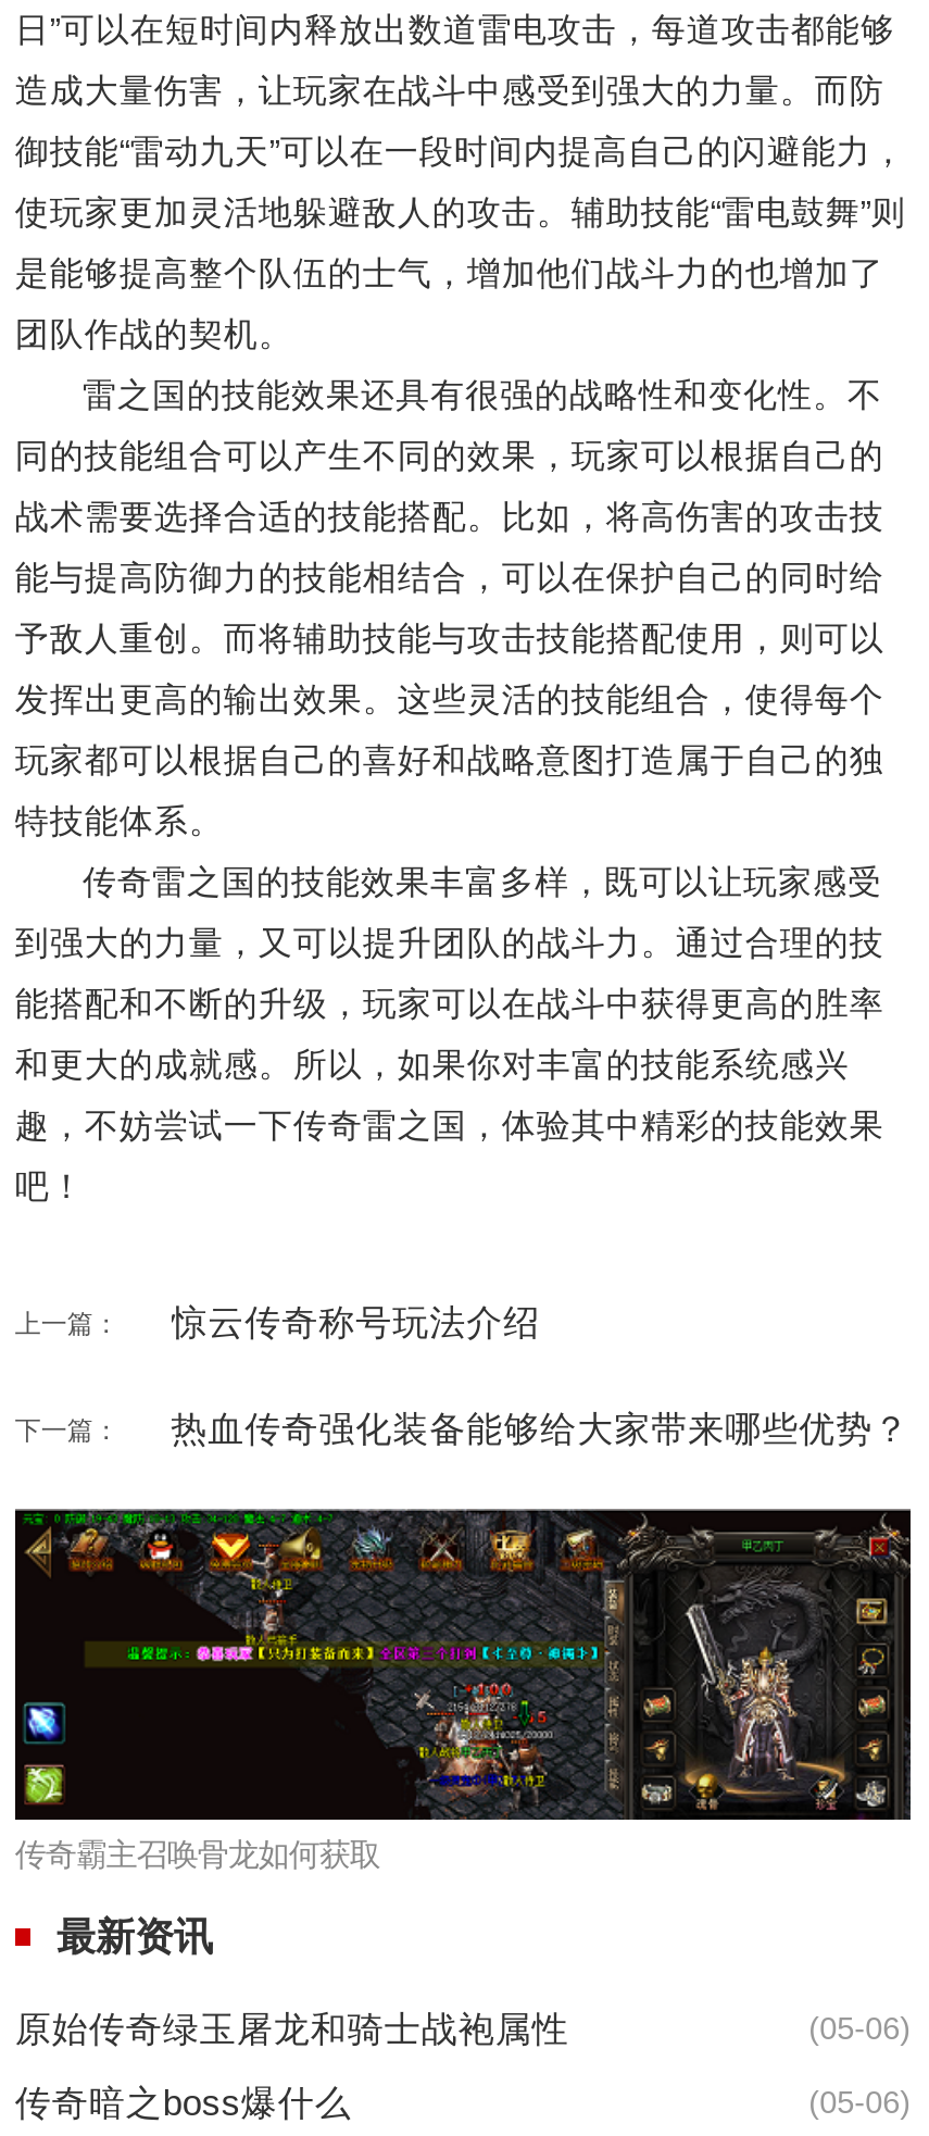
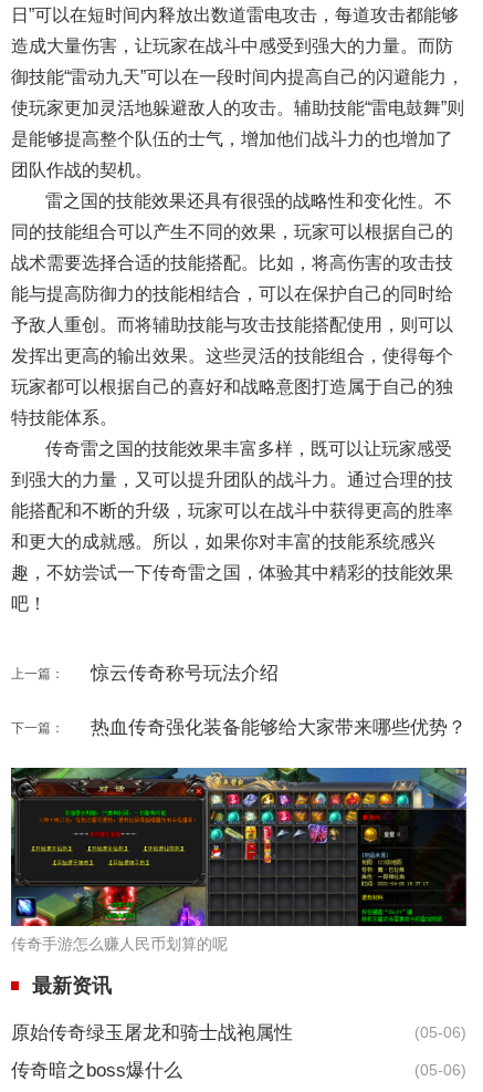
- [image]
- 传奇霸主召唤骨龙如何获取
+ [image]
+ 传奇手游怎么赚人民币划算的呢
